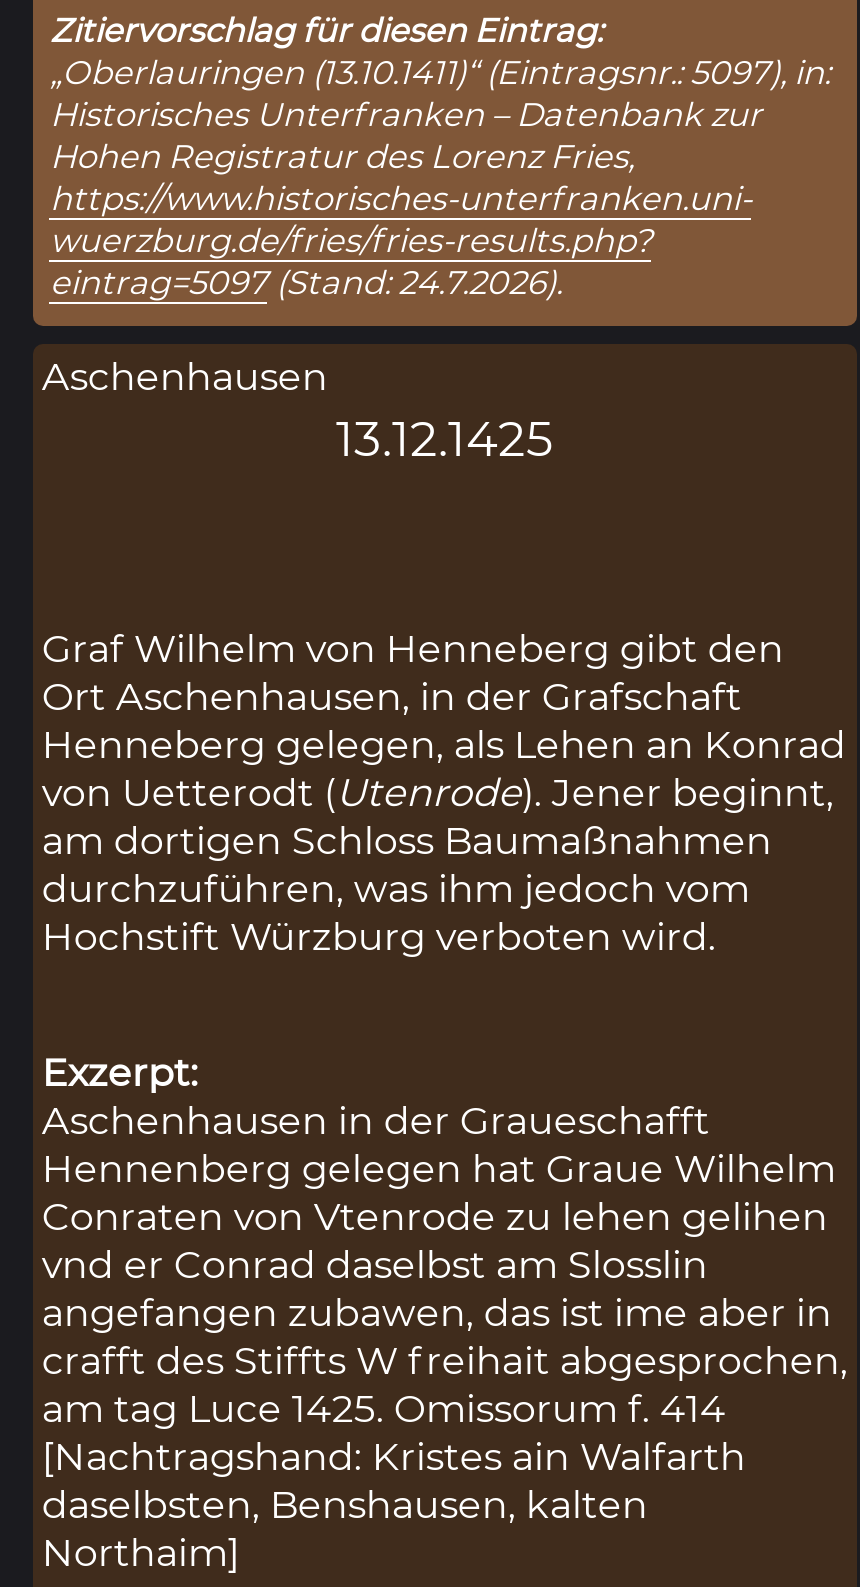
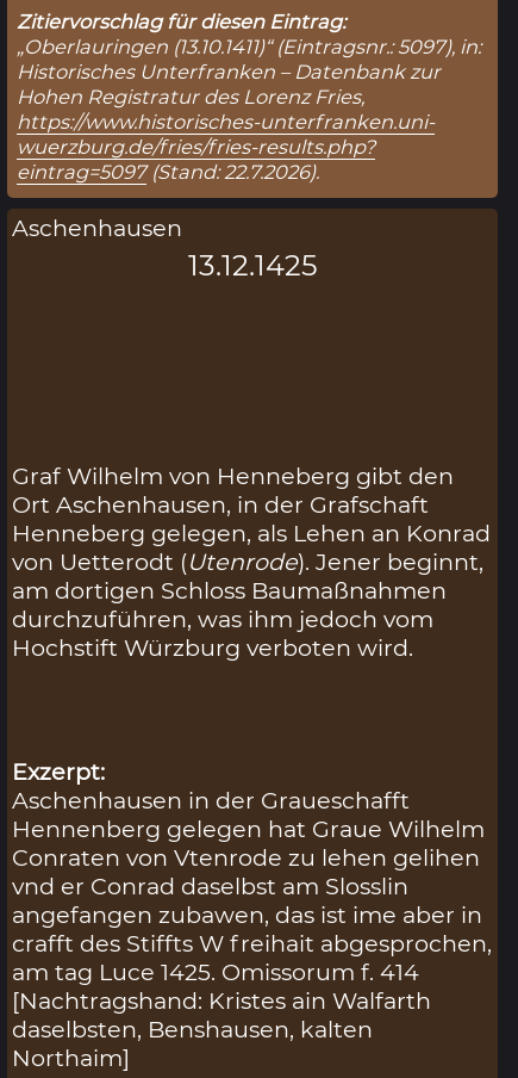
- eintrag=5097(Stand: 24.7.2026).
+ eintrag=5097(Stand: 22.7.2026).
